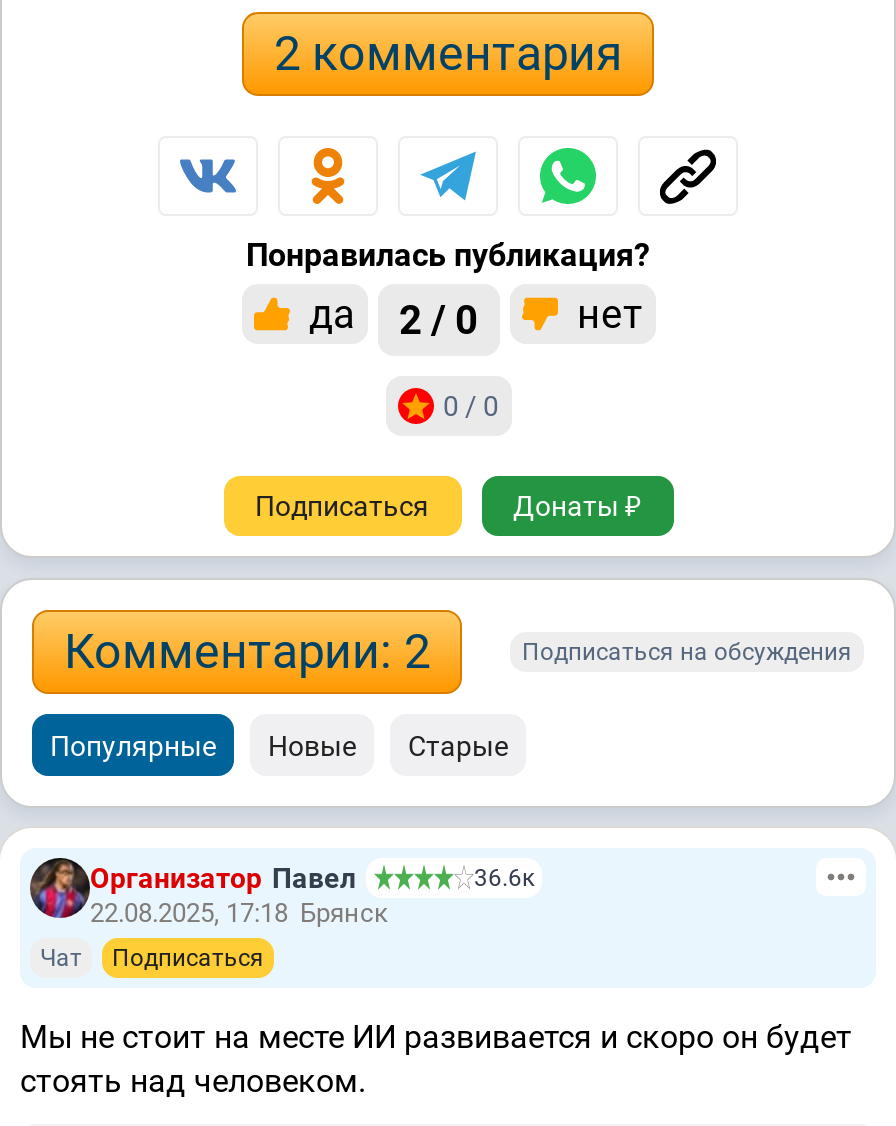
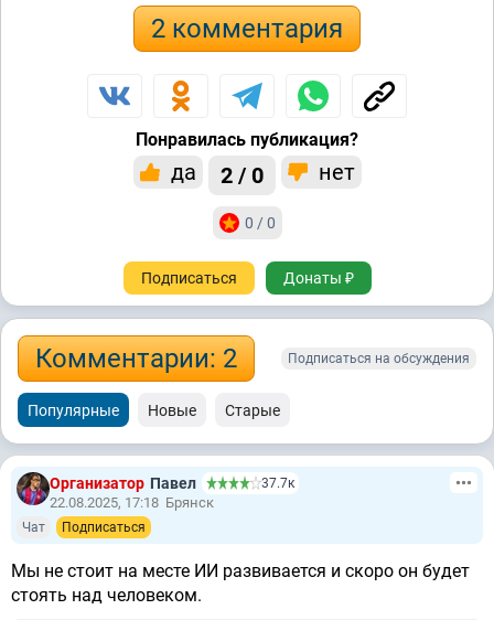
- 36.6к
+ 37.7к
